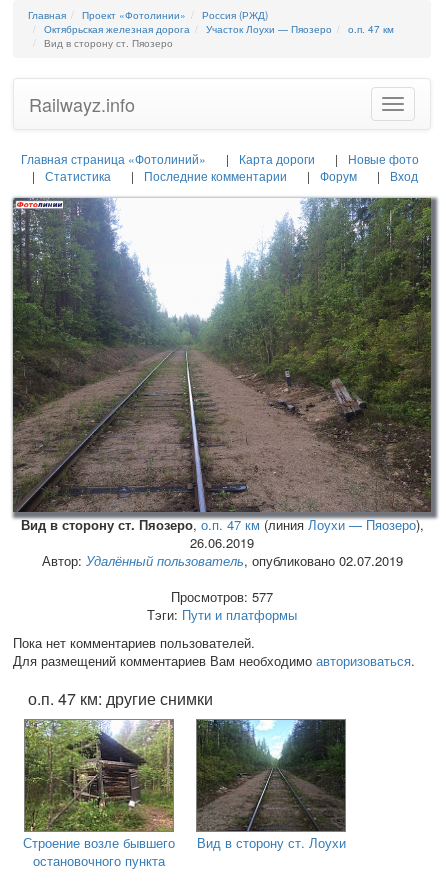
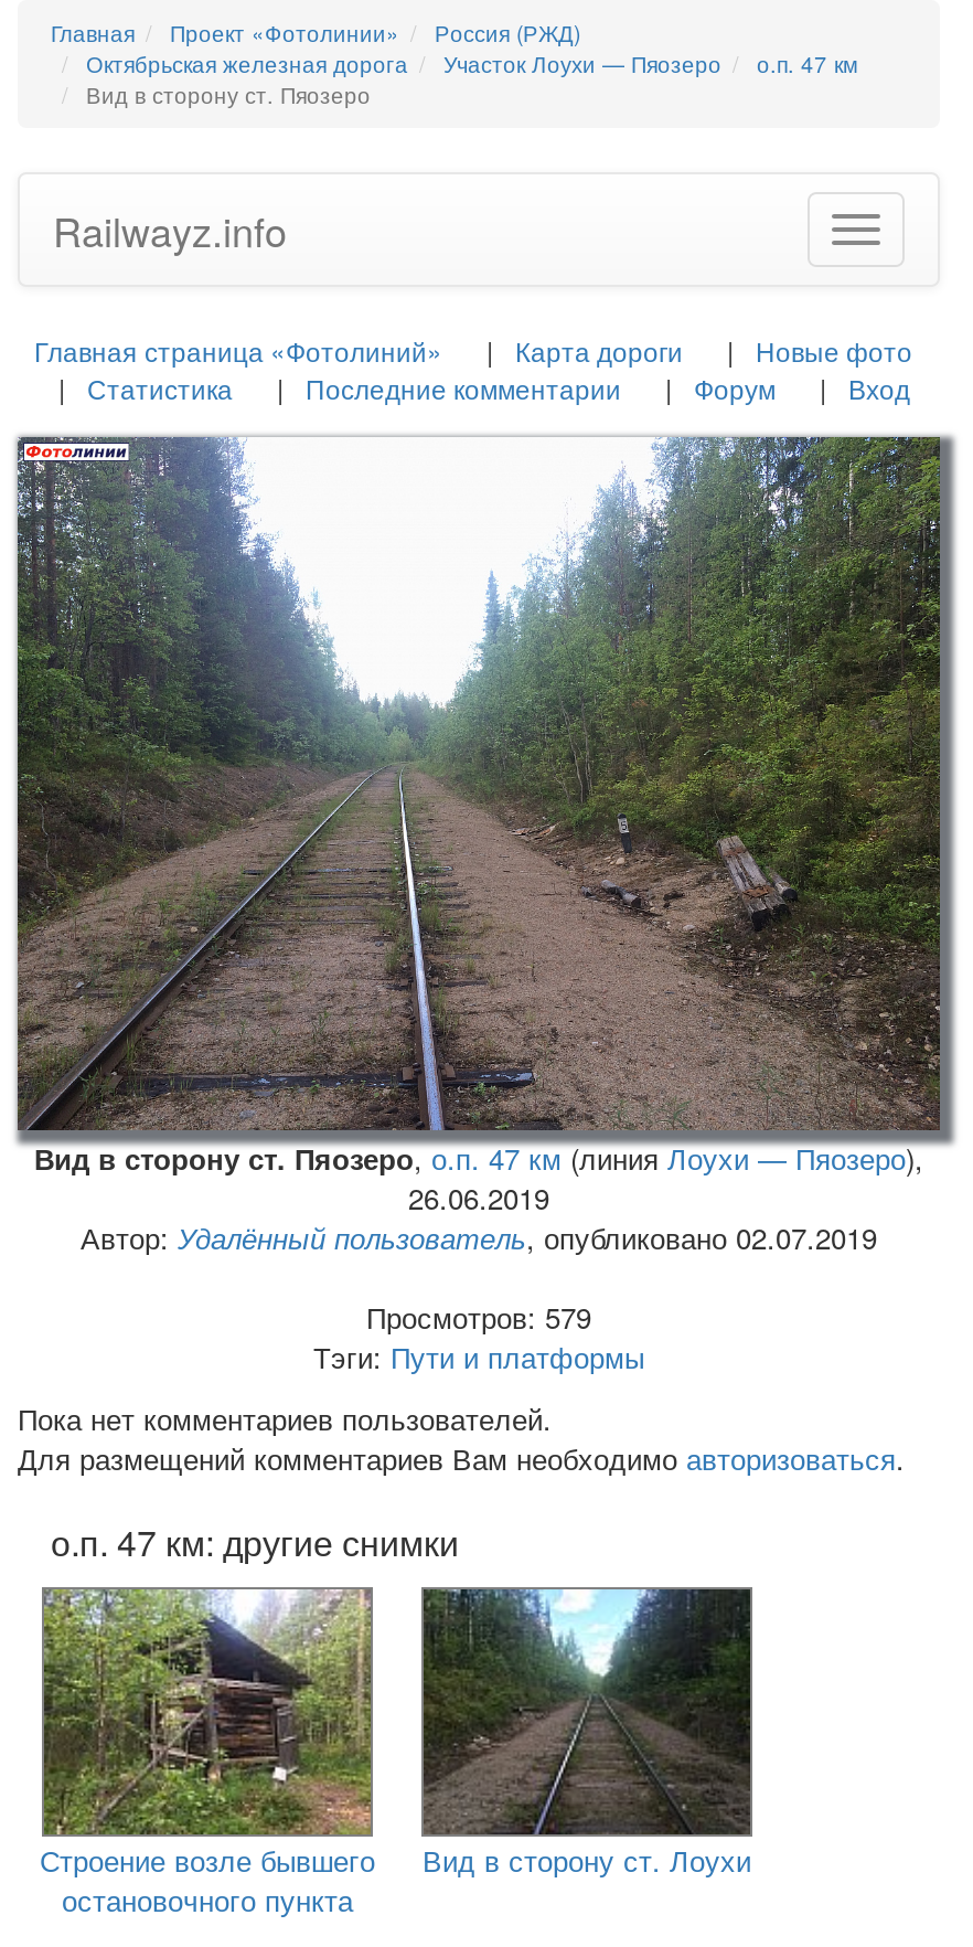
- Просмотров: 577
+ Просмотров: 579
